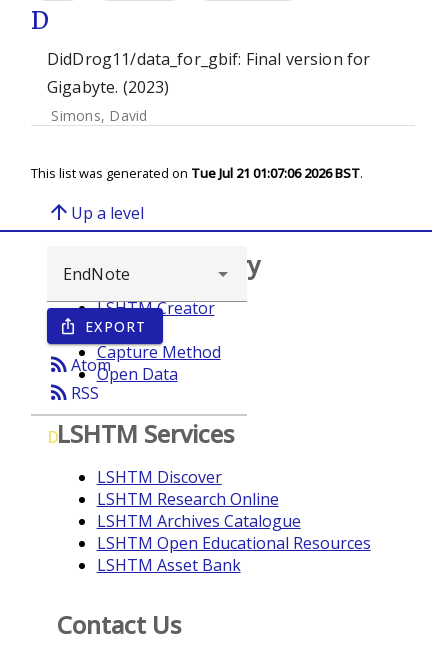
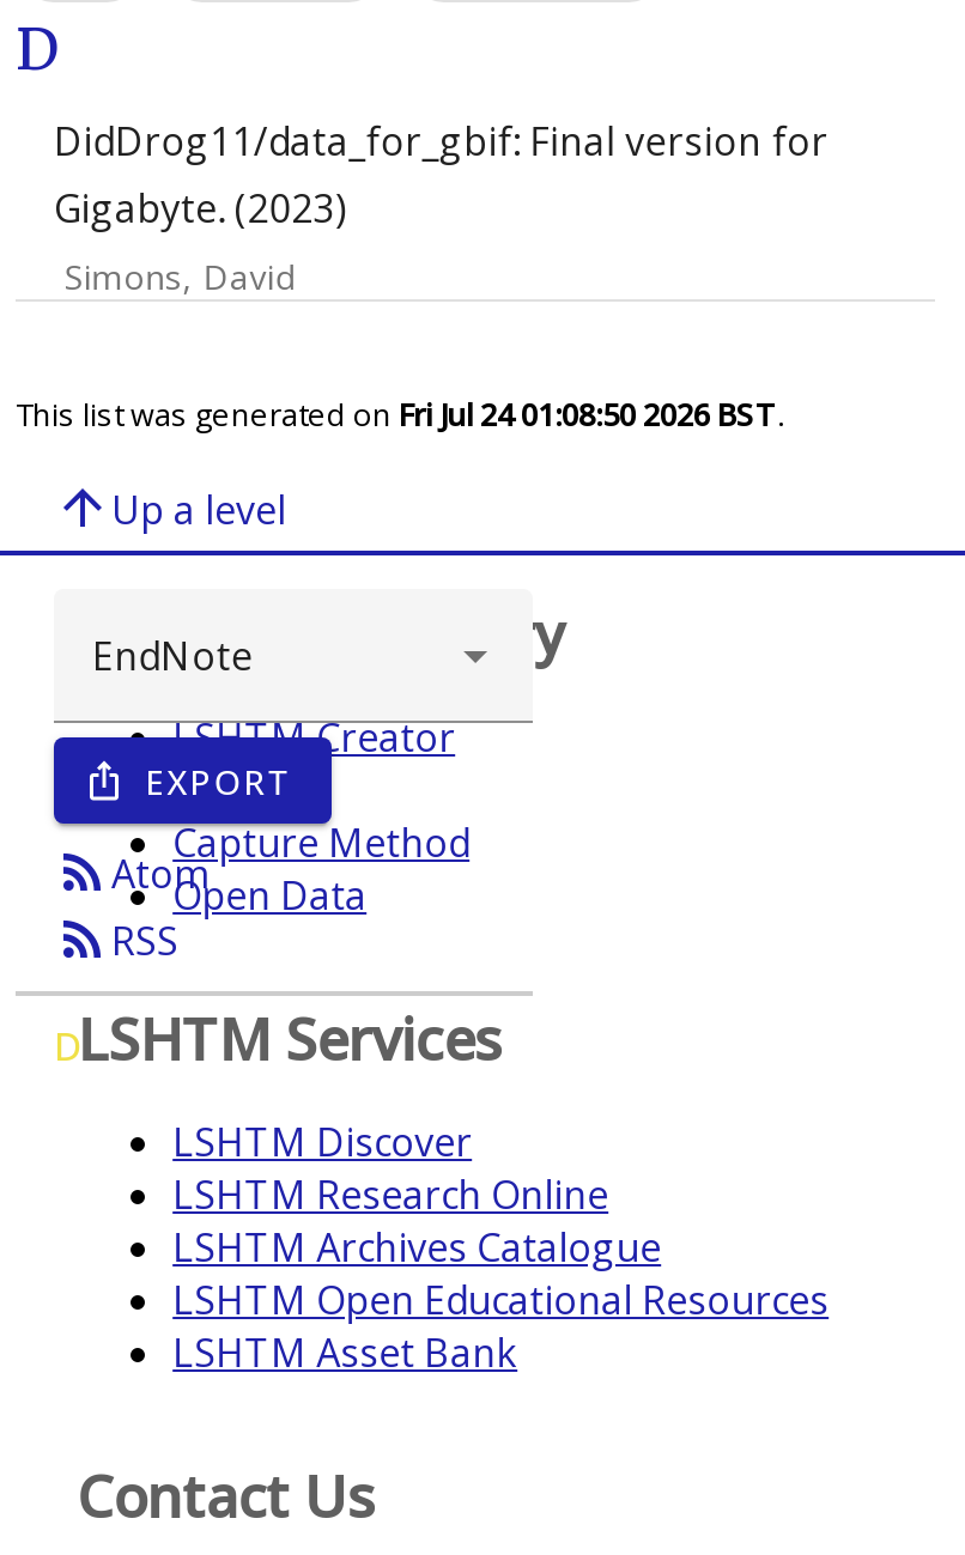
- This list was generated on Tue Jul 21 01:07:06 2026 BST.
+ This list was generated on Fri Jul 24 01:08:50 2026 BST.
